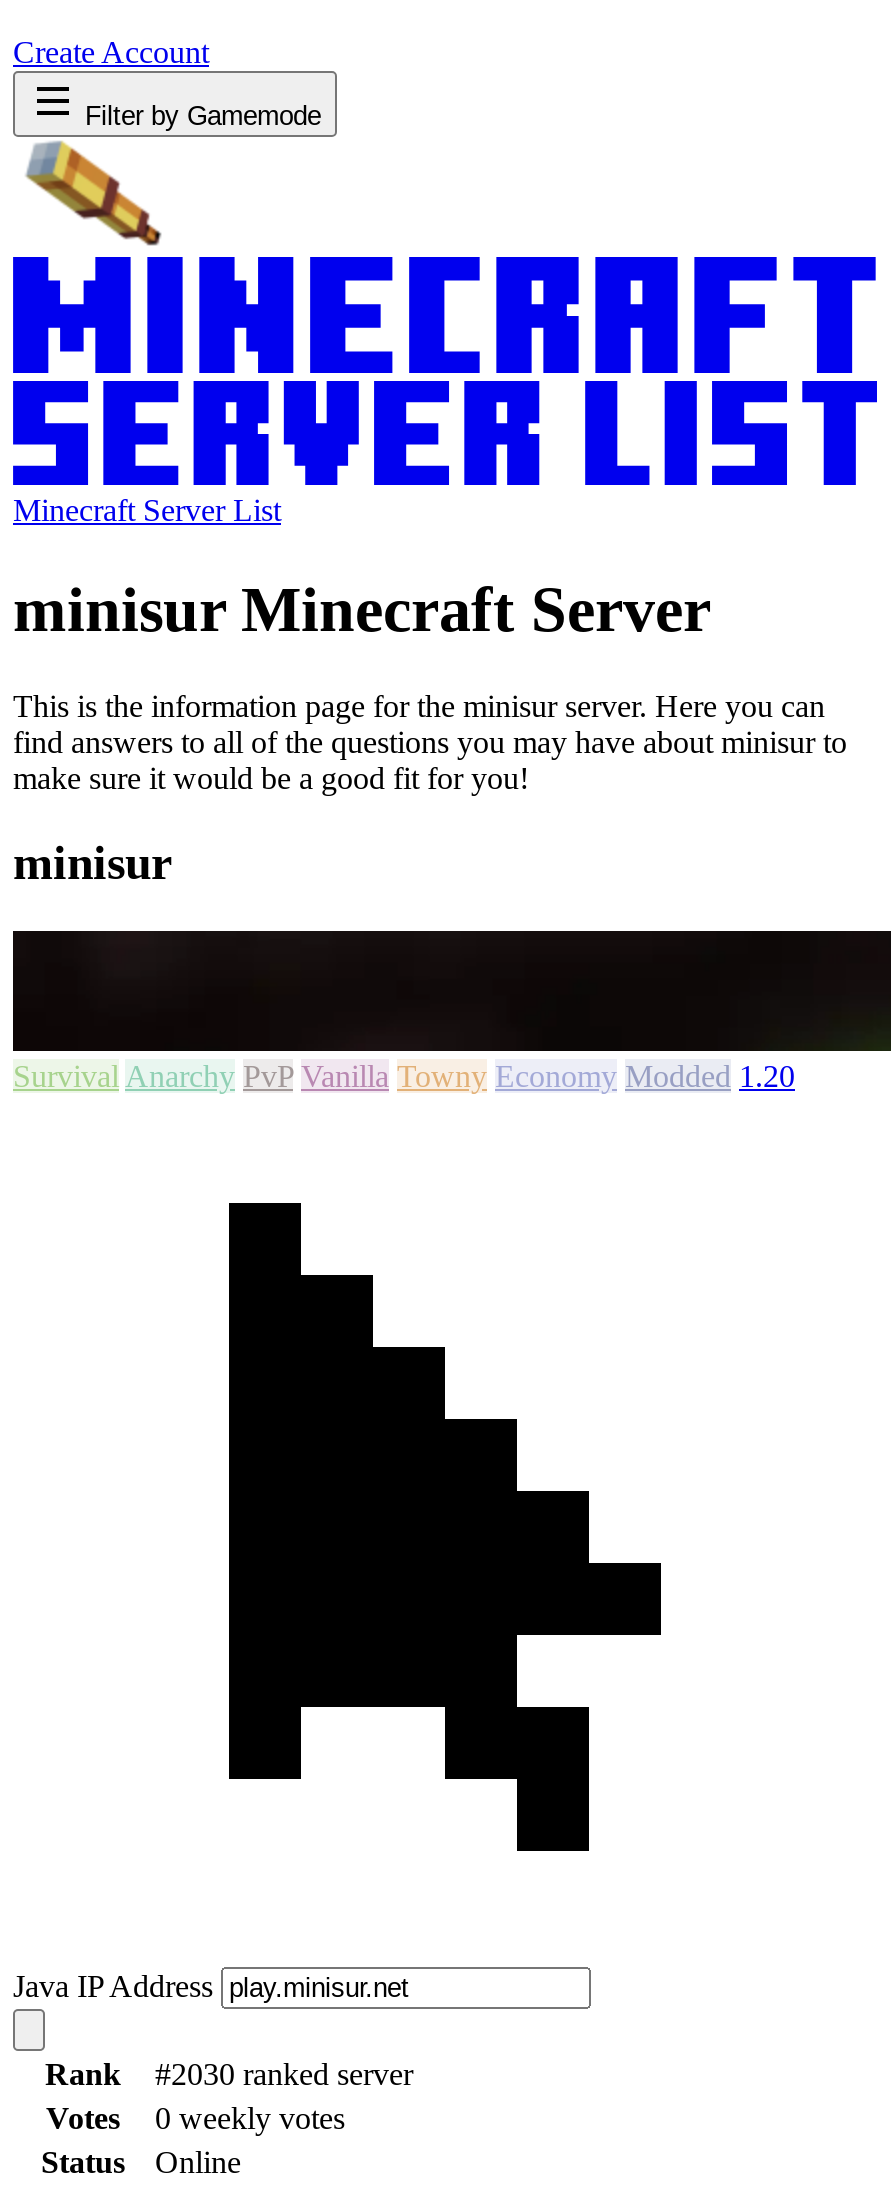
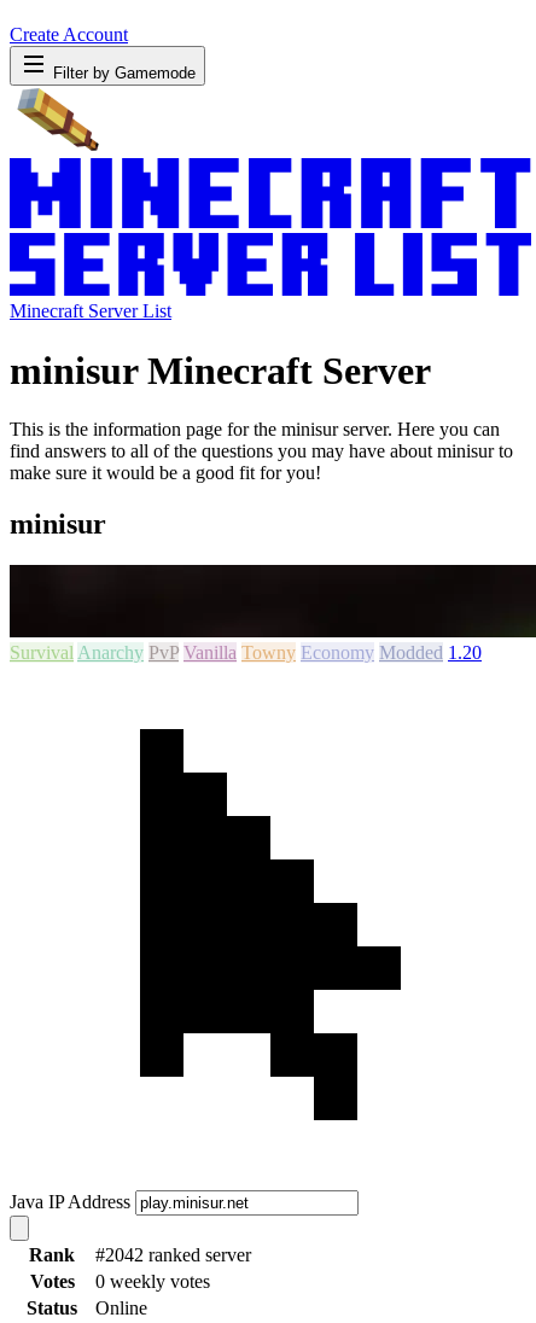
- #2030 ranked server
+ #2042 ranked server
